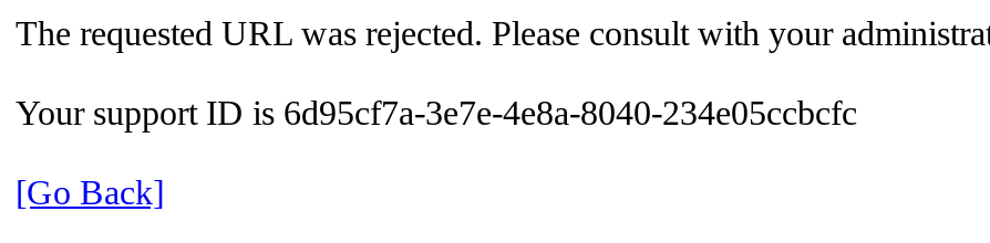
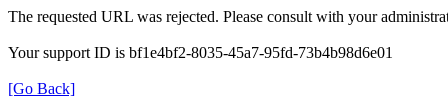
- Your support ID is 6d95cf7a-3e7e-4e8a-8040-234e05ccbcfc
+ Your support ID is bf1e4bf2-8035-45a7-95fd-73b4b98d6e01
